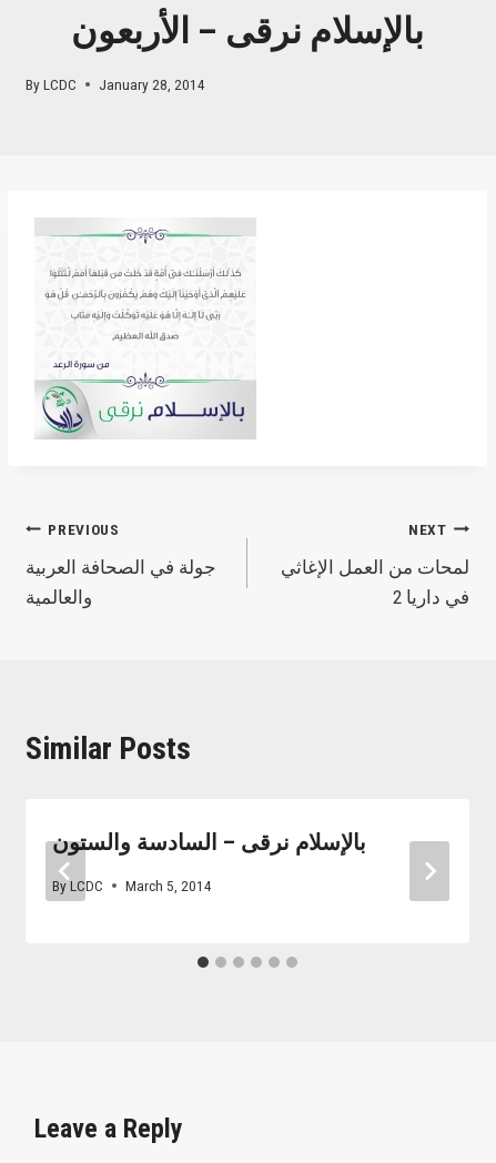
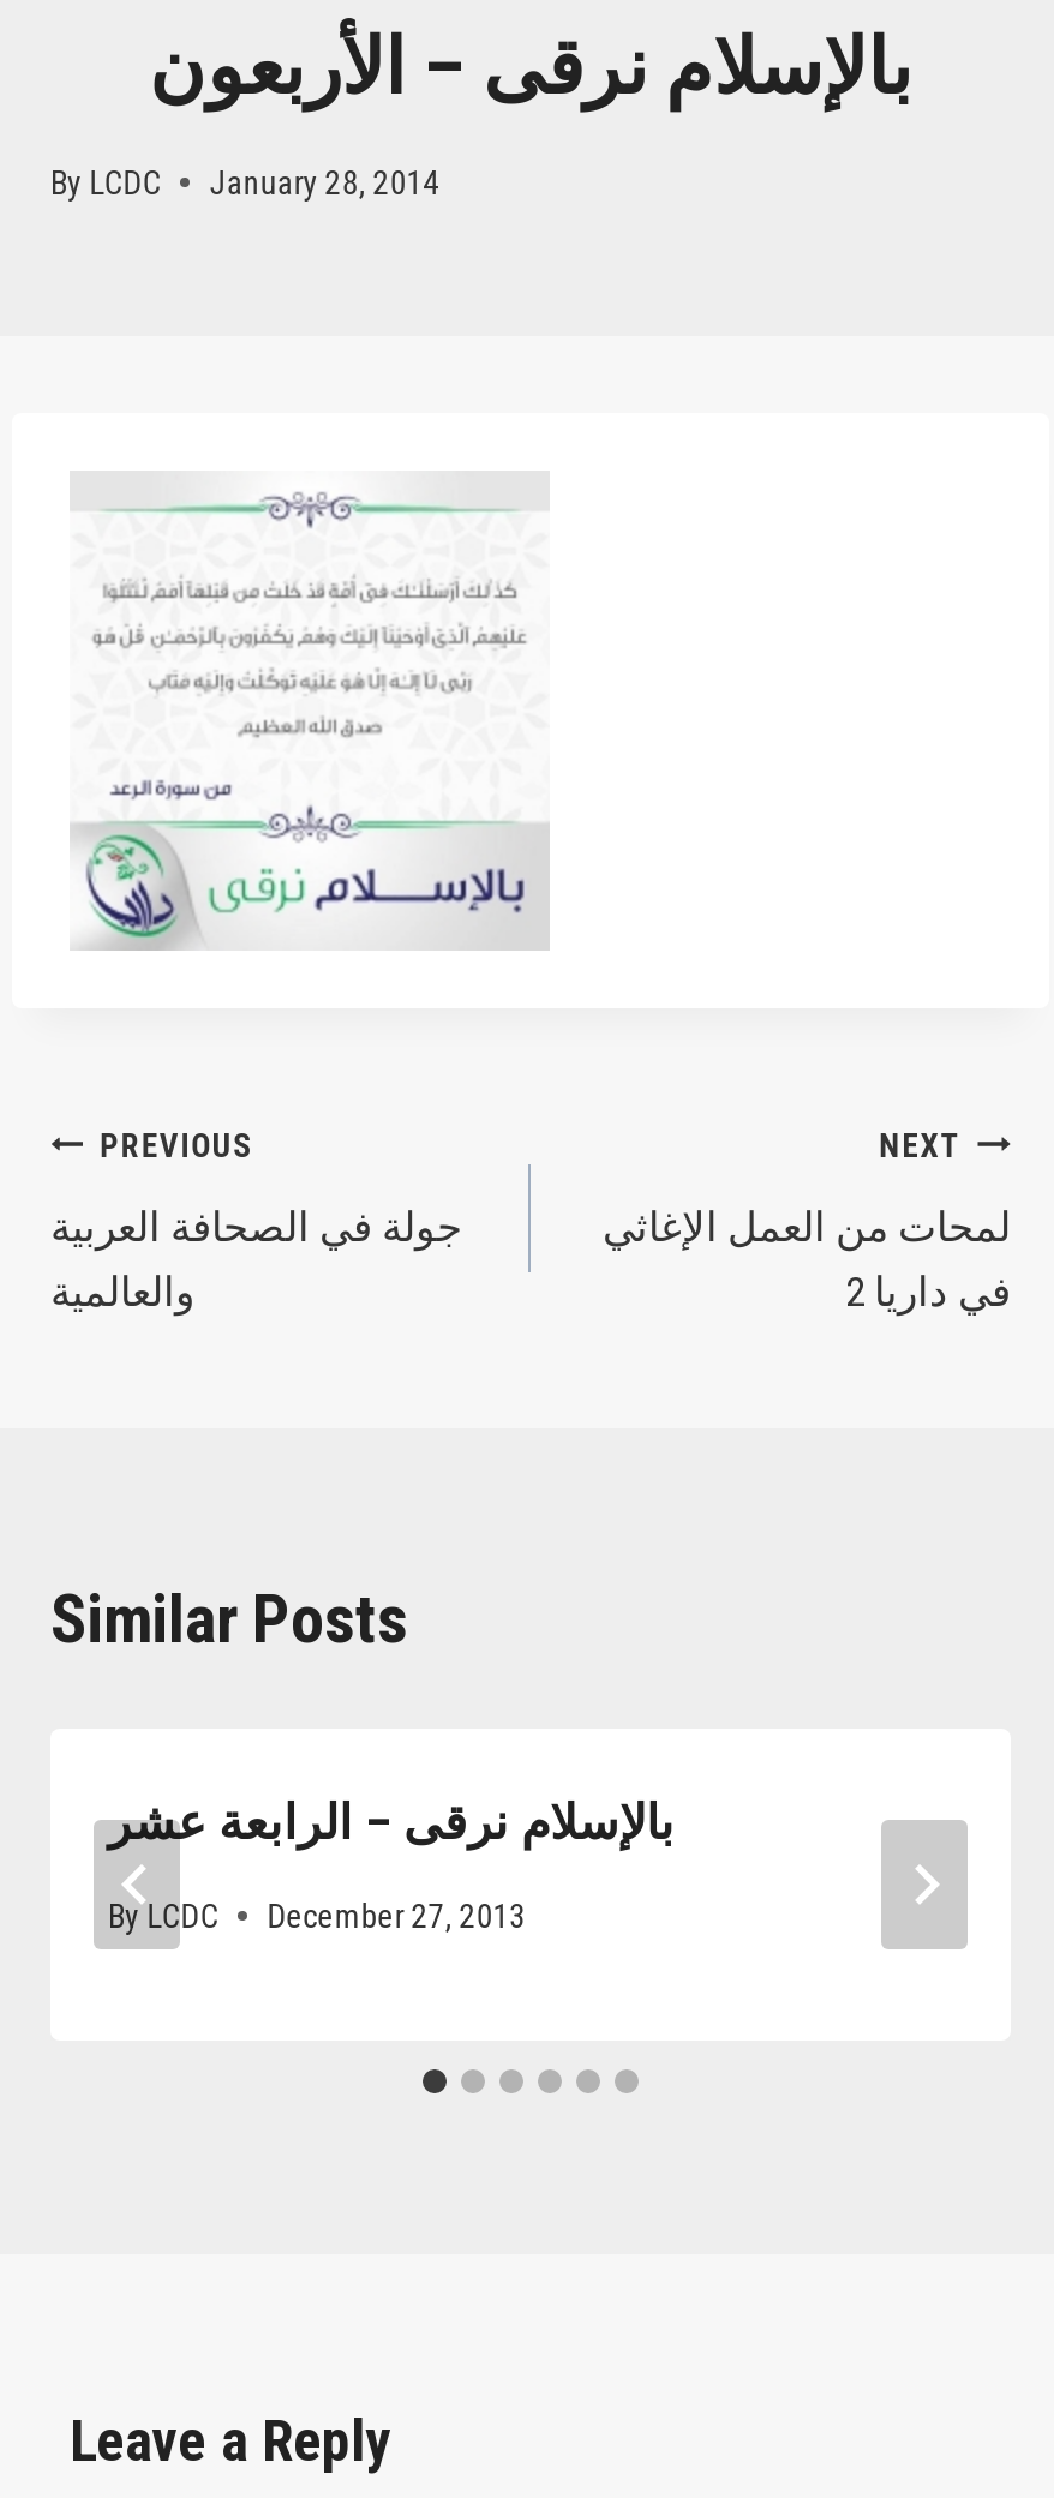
- بالإسلام نرقى – السادسة والستون
+ بالإسلام نرقى – الرابعة عشر

- By LCDC March 5, 2014
+ By LCDC December 27, 2013
